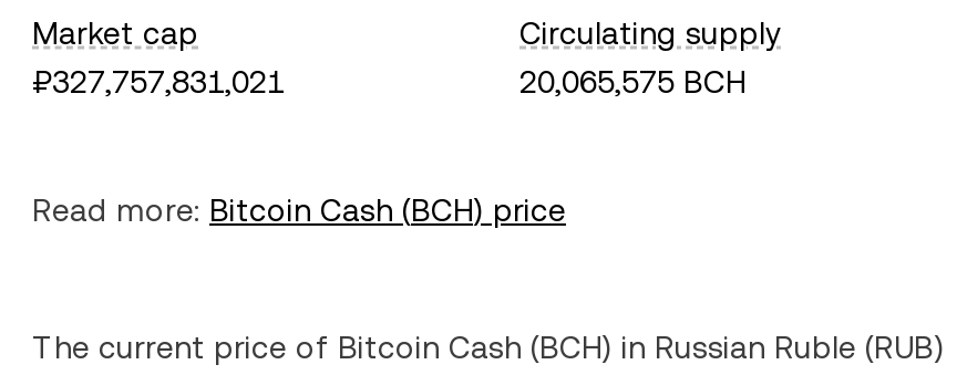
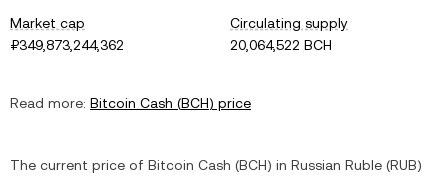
- ₽327,757,831,021
+ ₽349,873,244,362

- 20,065,575 BCH
+ 20,064,522 BCH
